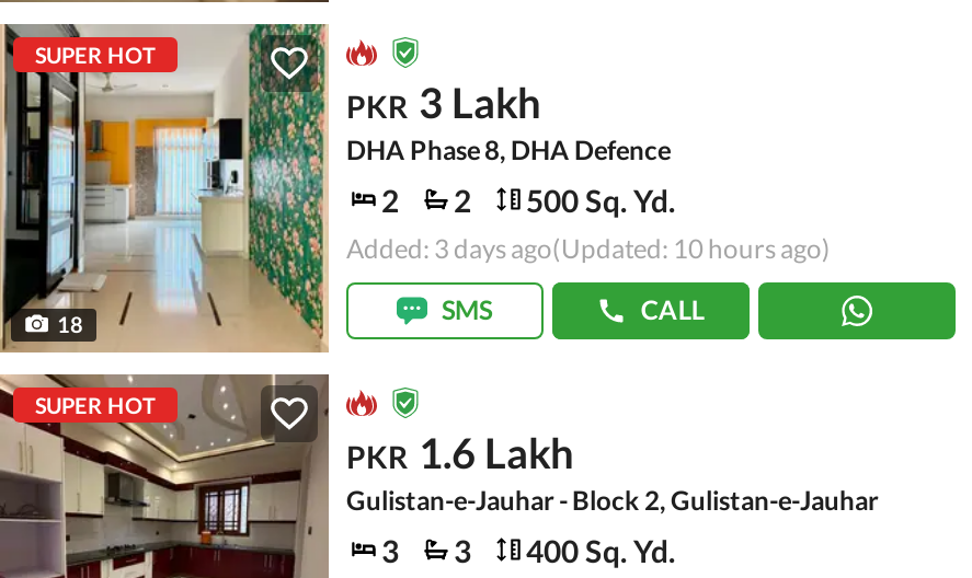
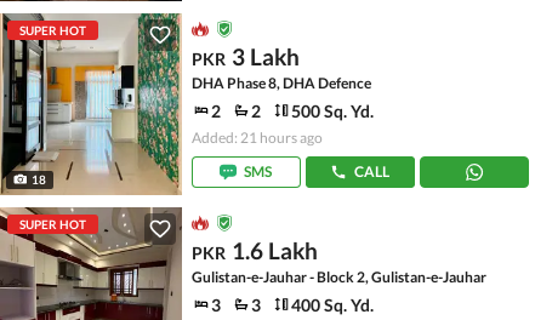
- Added: 3 days ago(Updated: 10 hours ago)
+ Added: 21 hours ago
